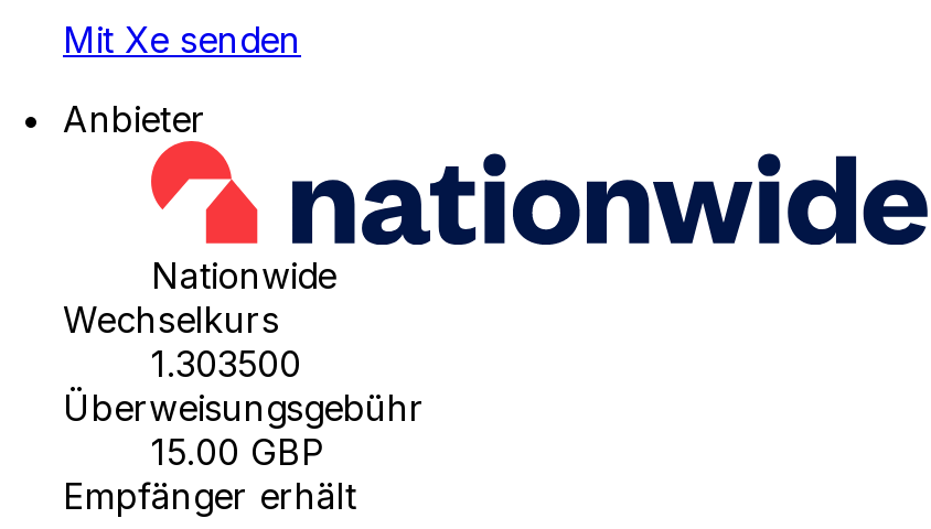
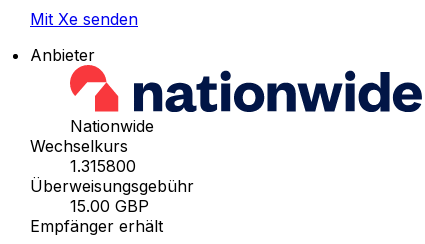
- 1.303500
+ 1.315800
